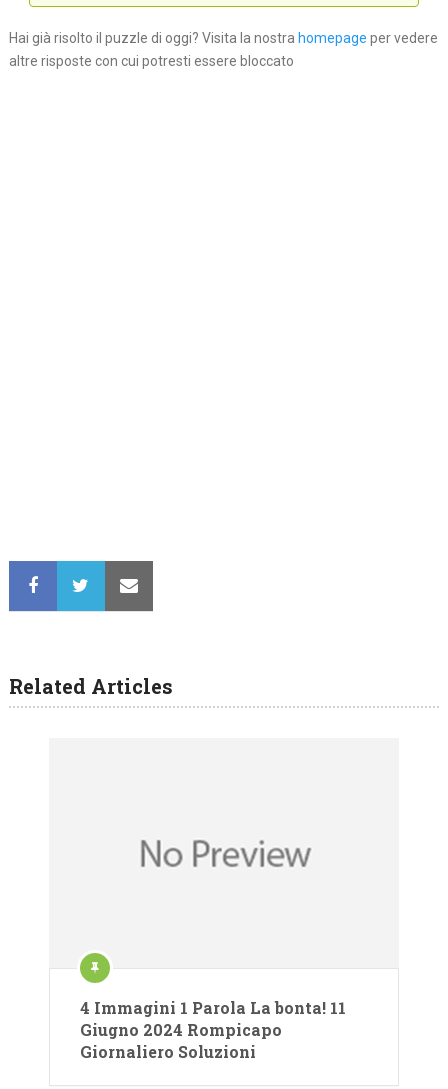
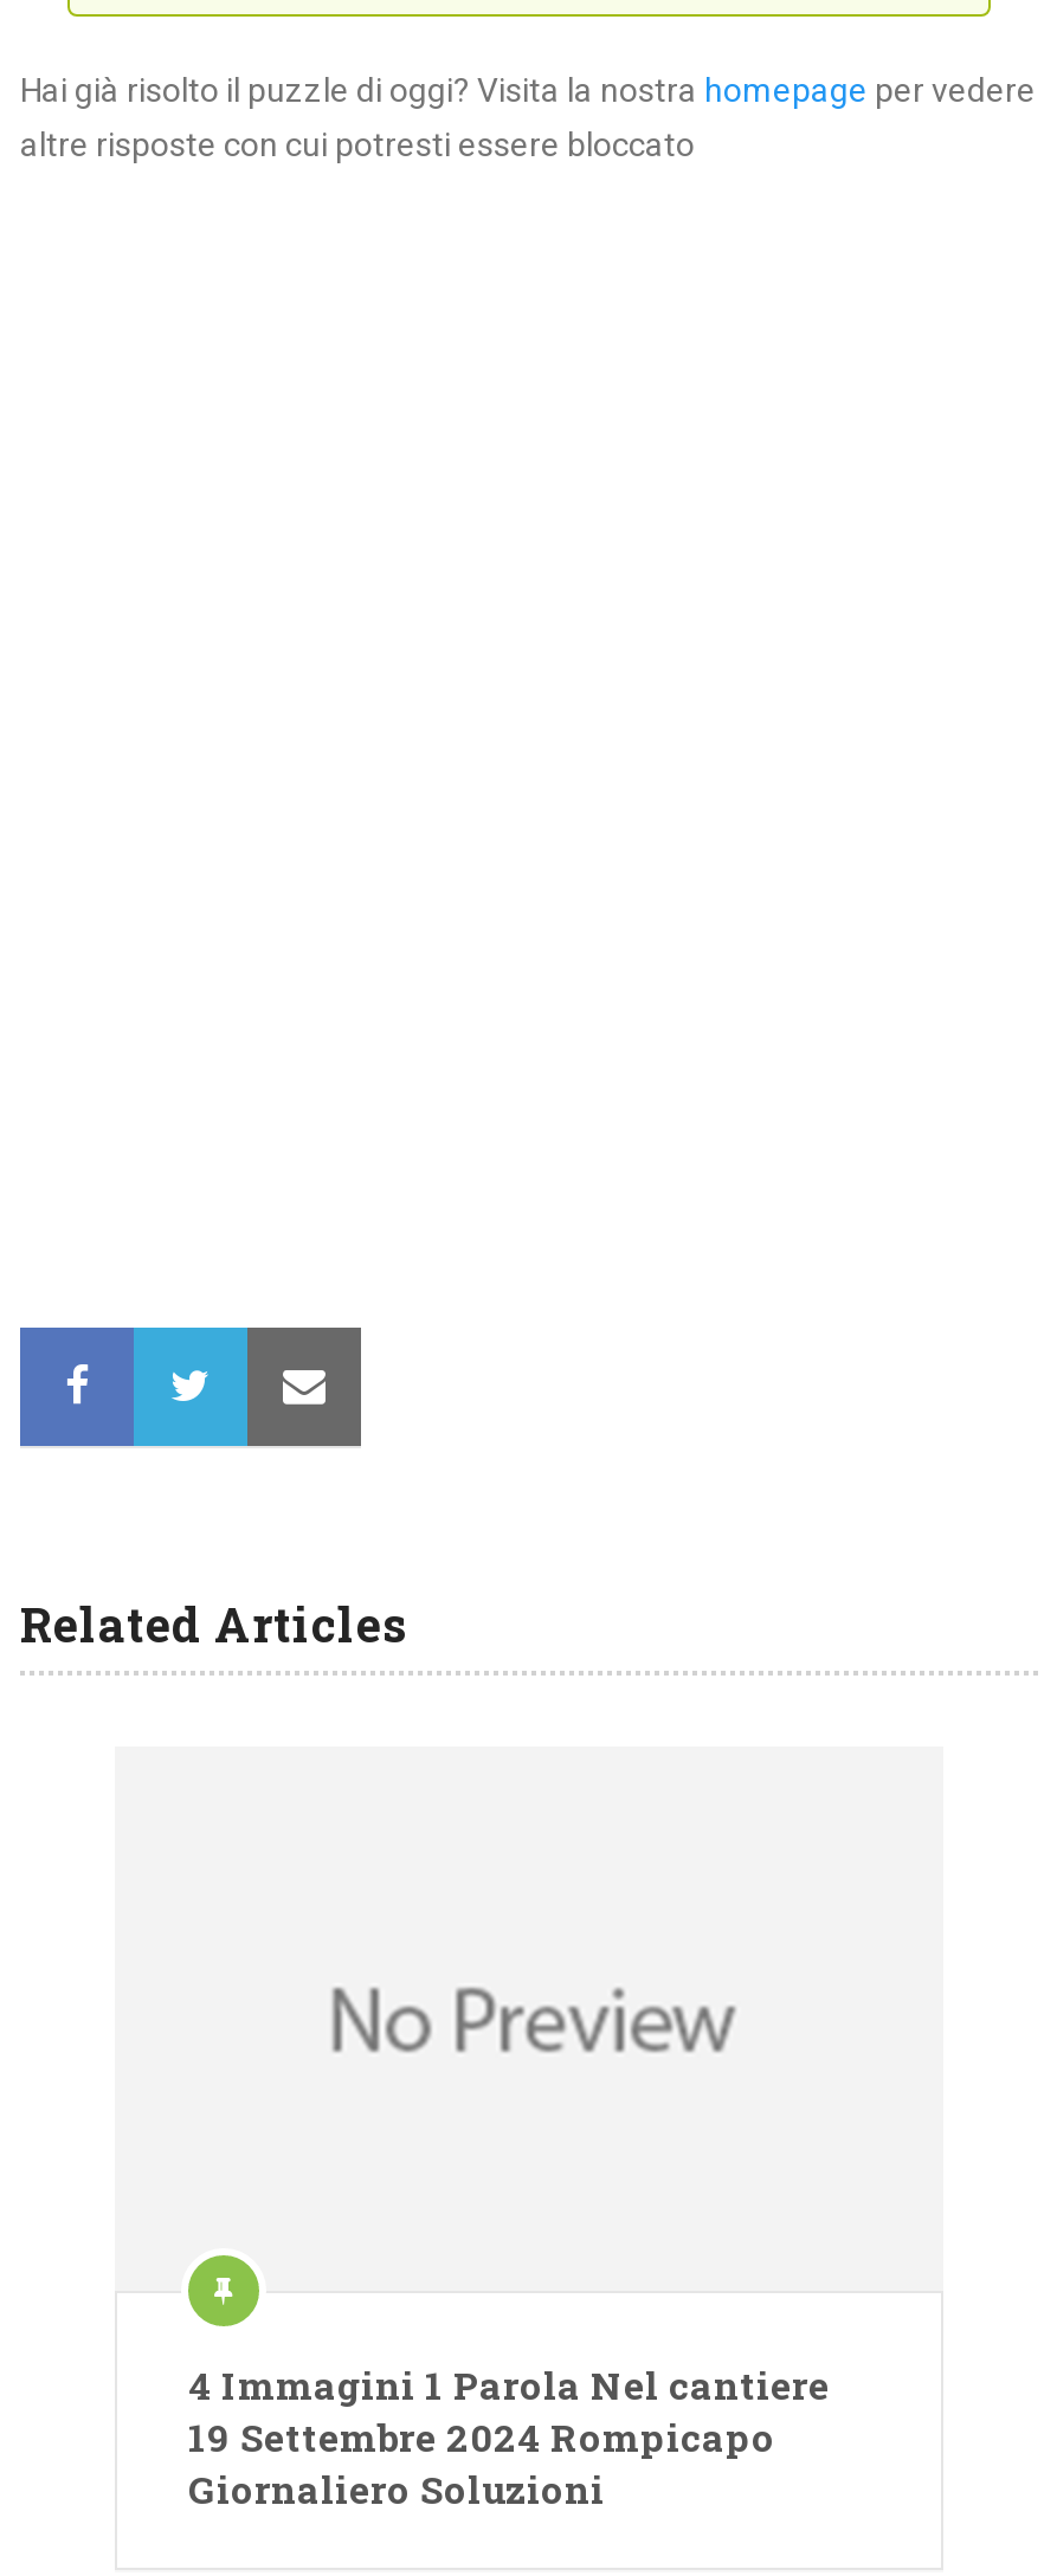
- 4 Immagini 1 Parola La bonta! 11
- Giugno 2024 Rompicapo
+ 4 Immagini 1 Parola Nel cantiere
+ 19 Settembre 2024 Rompicapo
